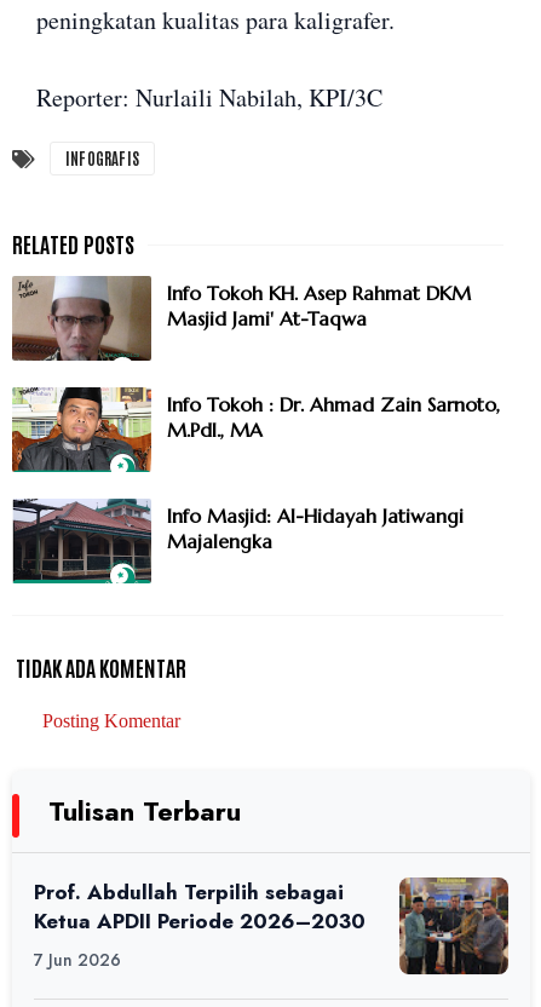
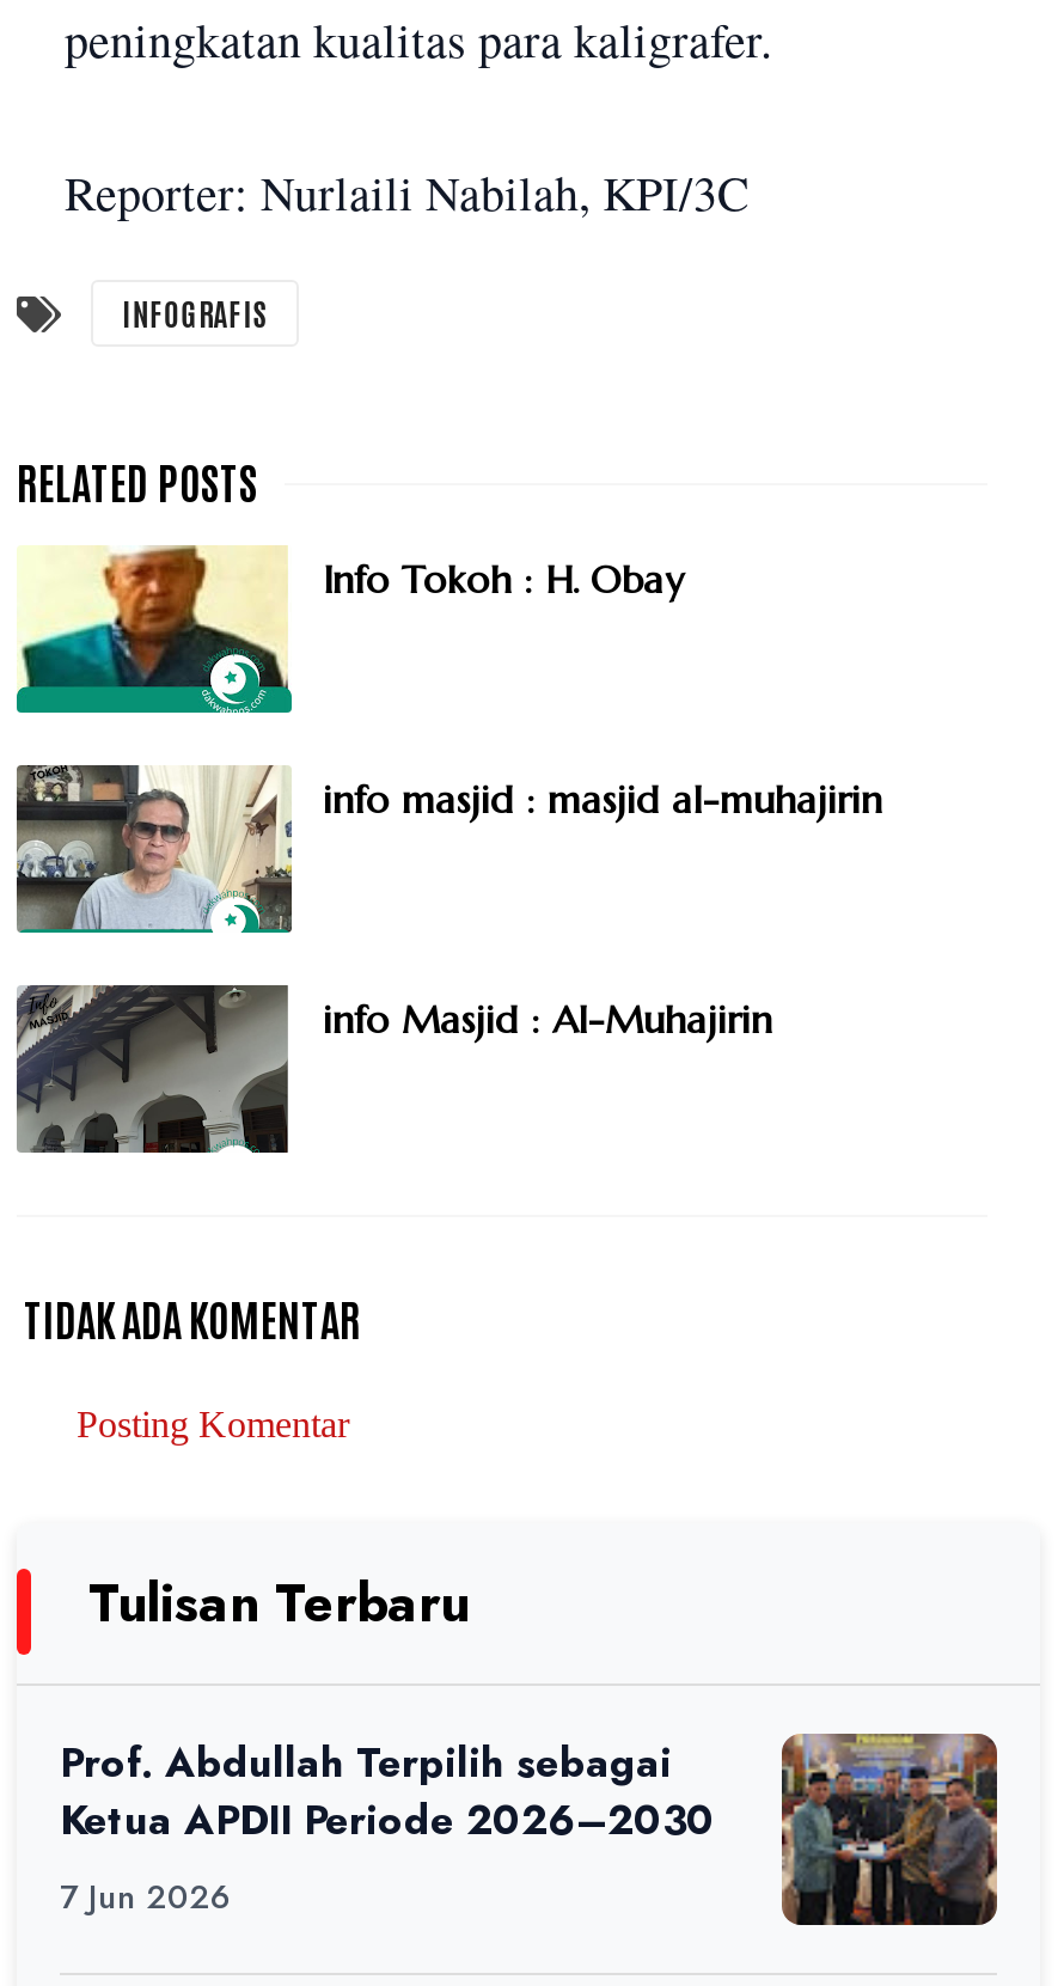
- [image]
- Info Tokoh KH. Asep Rahmat DKM
- Masjid Jami' At-Taqwa
+ [image]
+ Info Tokoh : H. Obay

- [image]
- Info Tokoh : Dr. Ahmad Zain Sarnoto,
- M.PdI., MA
+ [image]
+ info masjid : masjid al-muhajirin

- [image]
- Info Masjid: Al-Hidayah Jatiwangi
- Majalengka
+ [image]
+ info Masjid : Al-Muhajirin
